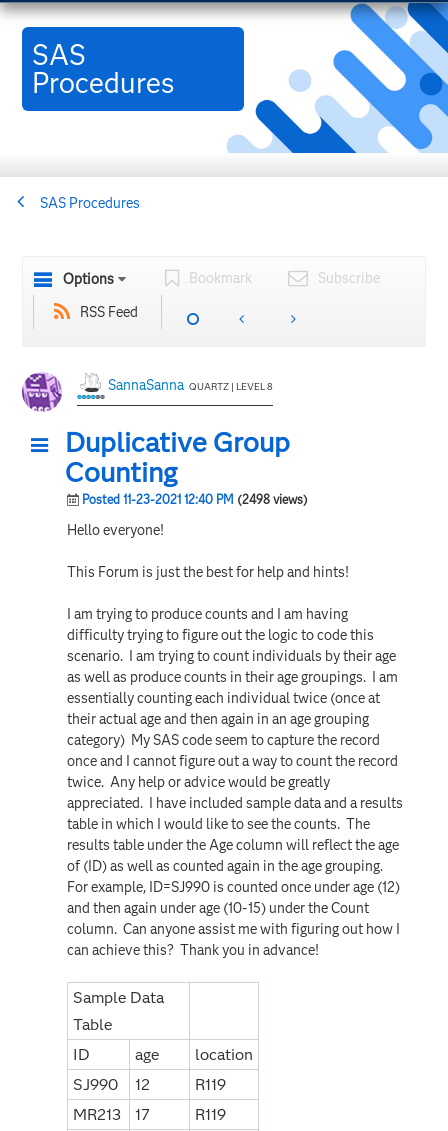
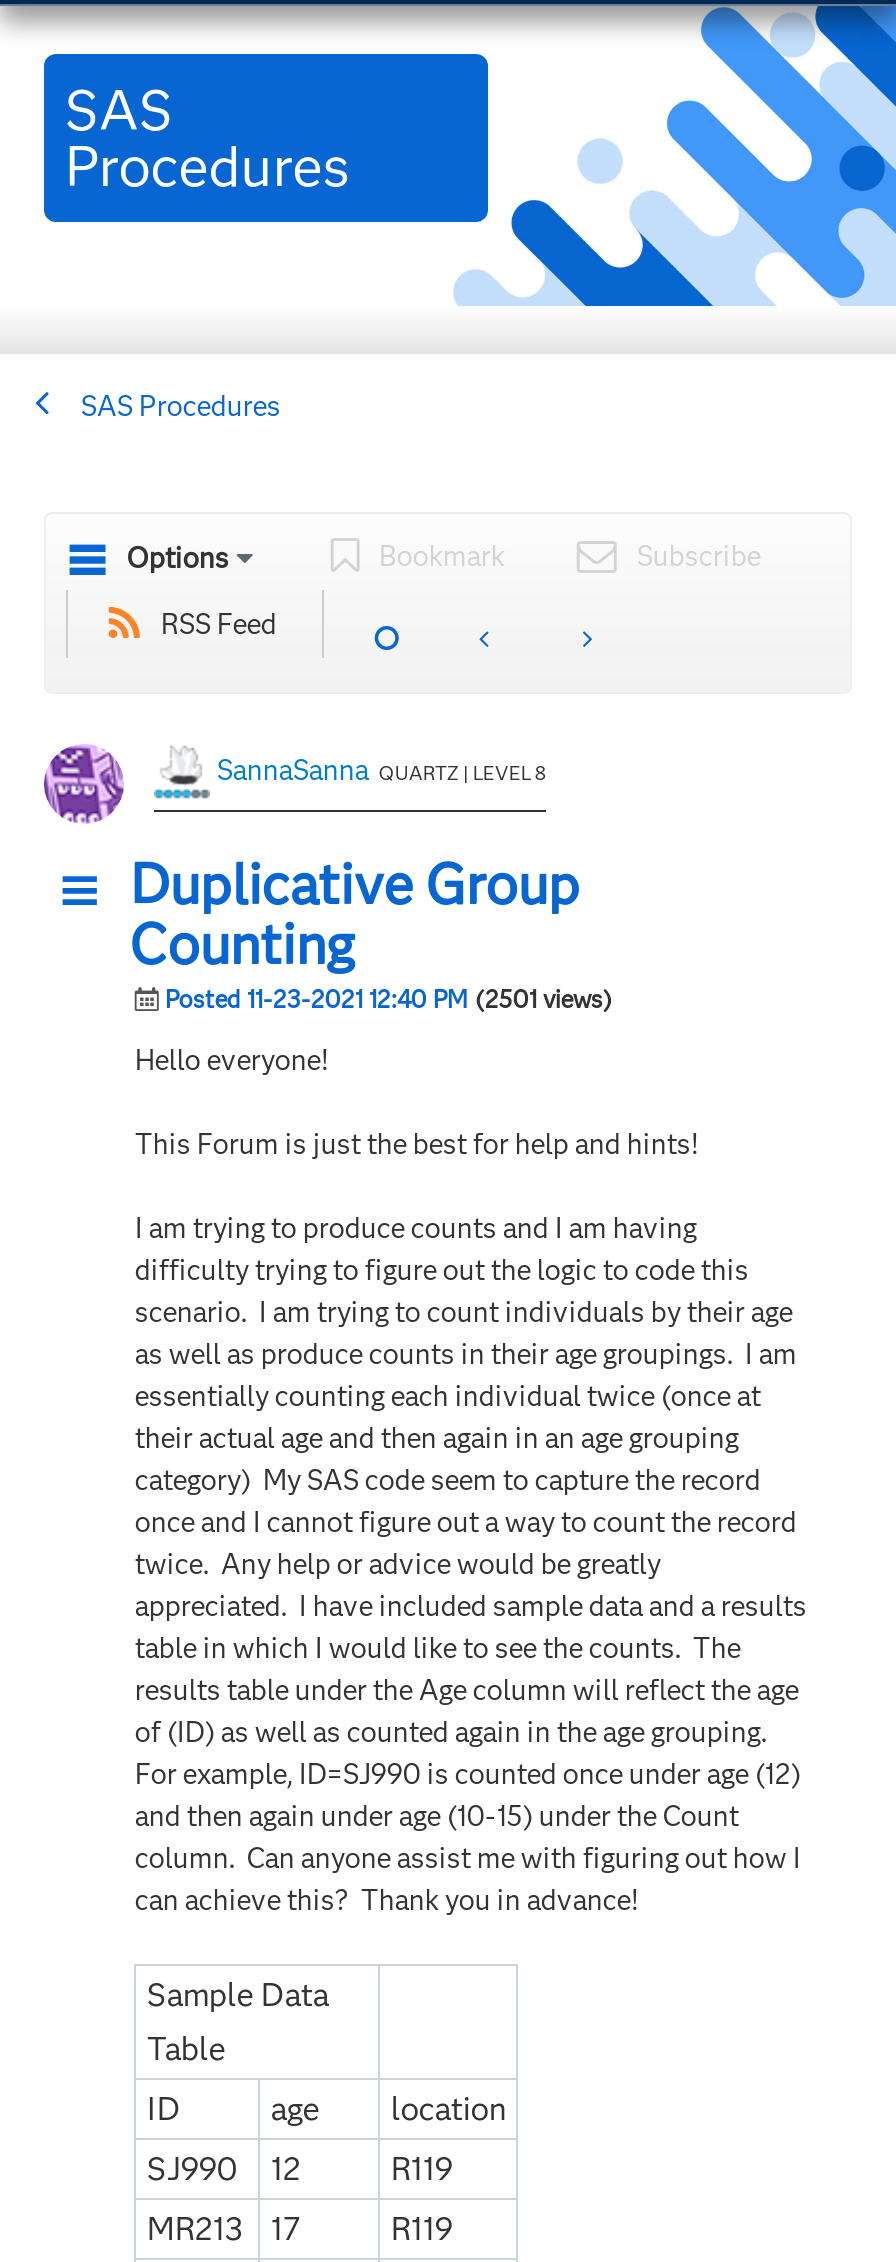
- Posted 11-23-2021 12:40 PM (2498 views)
+ Posted 11-23-2021 12:40 PM (2501 views)
